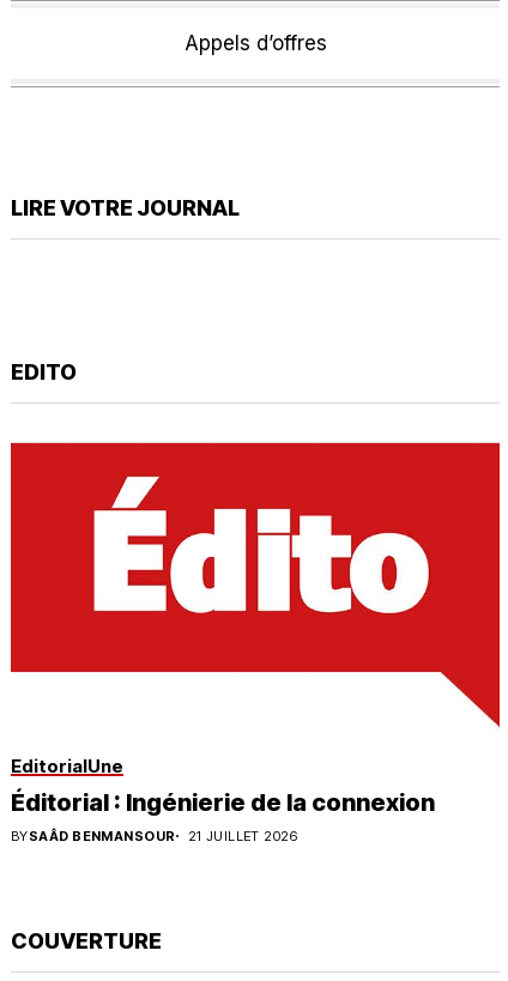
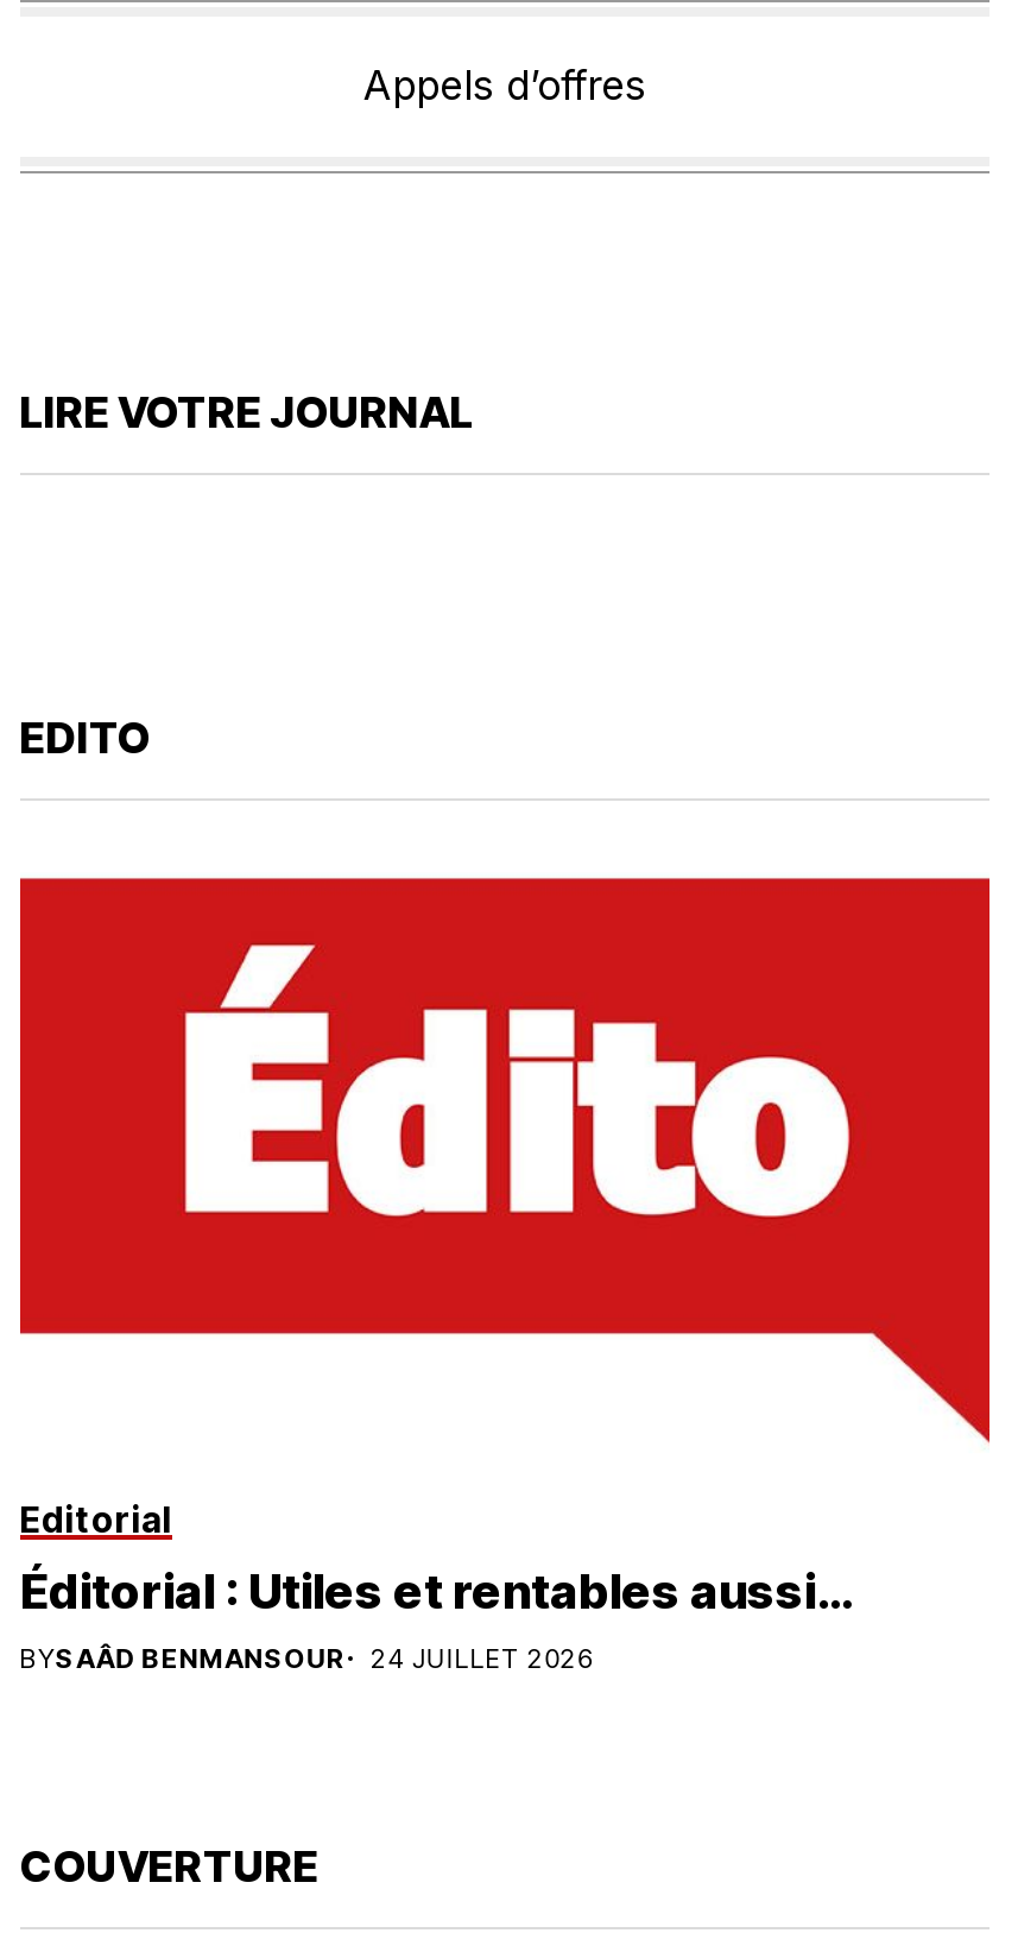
- EditorialUne
- Éditorial : Ingénierie de la connexion
+ Editorial
+ Éditorial : Utiles et rentables aussi…

- BYSAÂD BENMANSOUR 21 JUILLET 2026
+ BYSAÂD BENMANSOUR 24 JUILLET 2026
